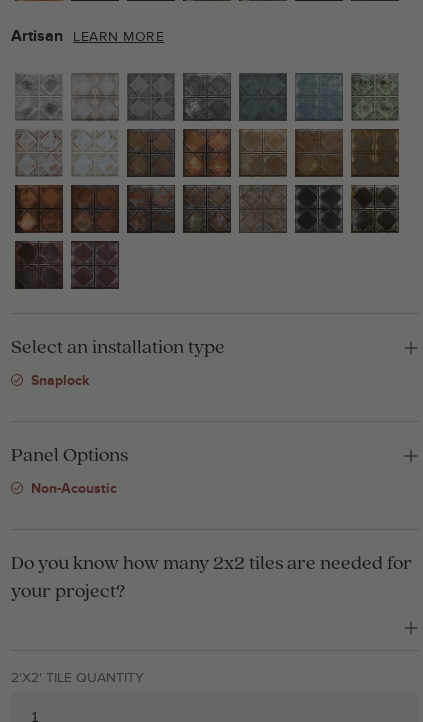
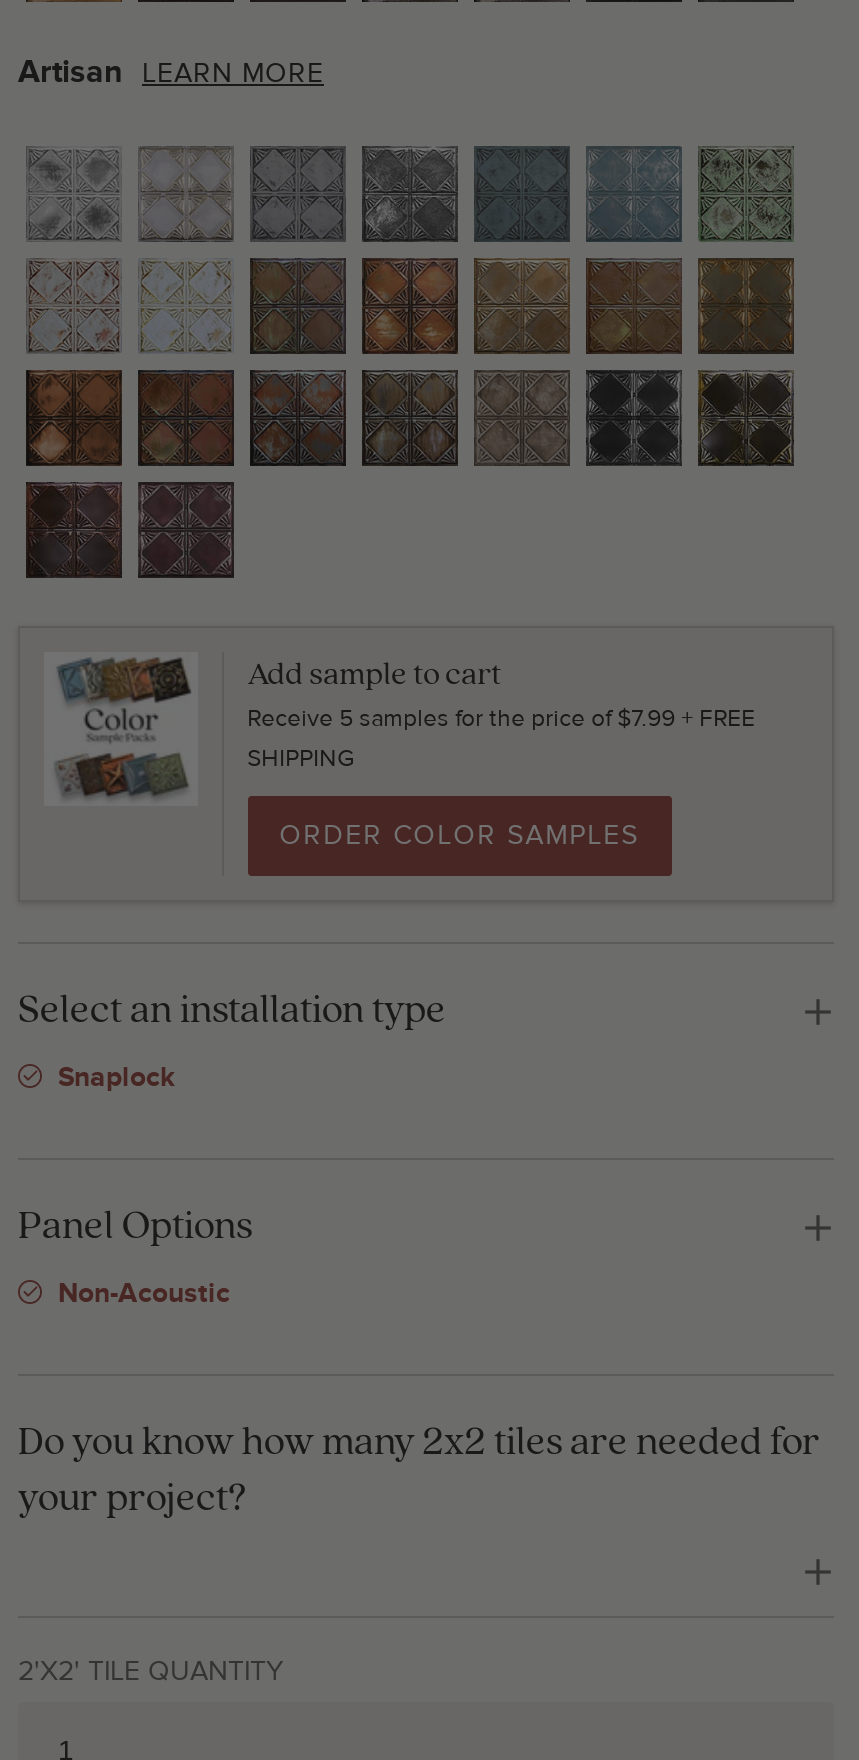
+ [image]
+ Add sample to cart
+ Receive 5 samples for the price of $7.99 + FREE
+ SHIPPING
+ ORDER COLOR SAMPLES
